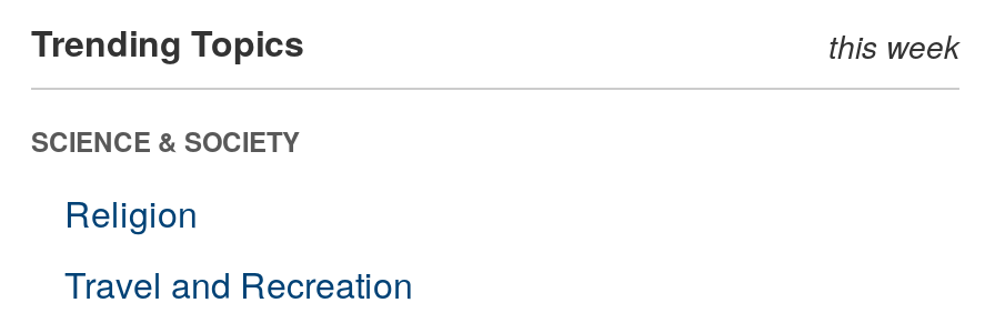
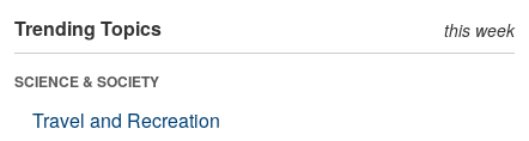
- Religion
